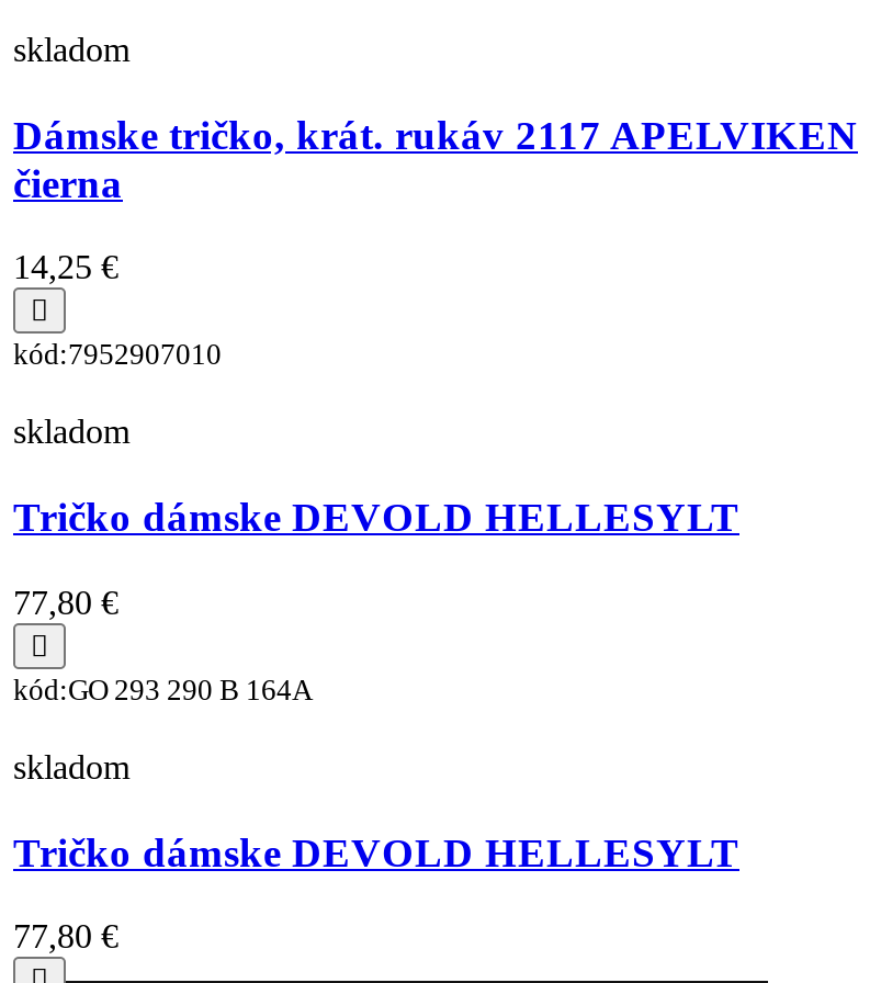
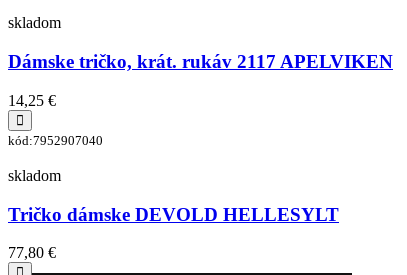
- čierna

- kód:7952907010
- skladom
- Tričko dámske DEVOLD HELLESYLT
- 77,80 €
- kód:GO 293 290 B 164A
+ kód:7952907040
